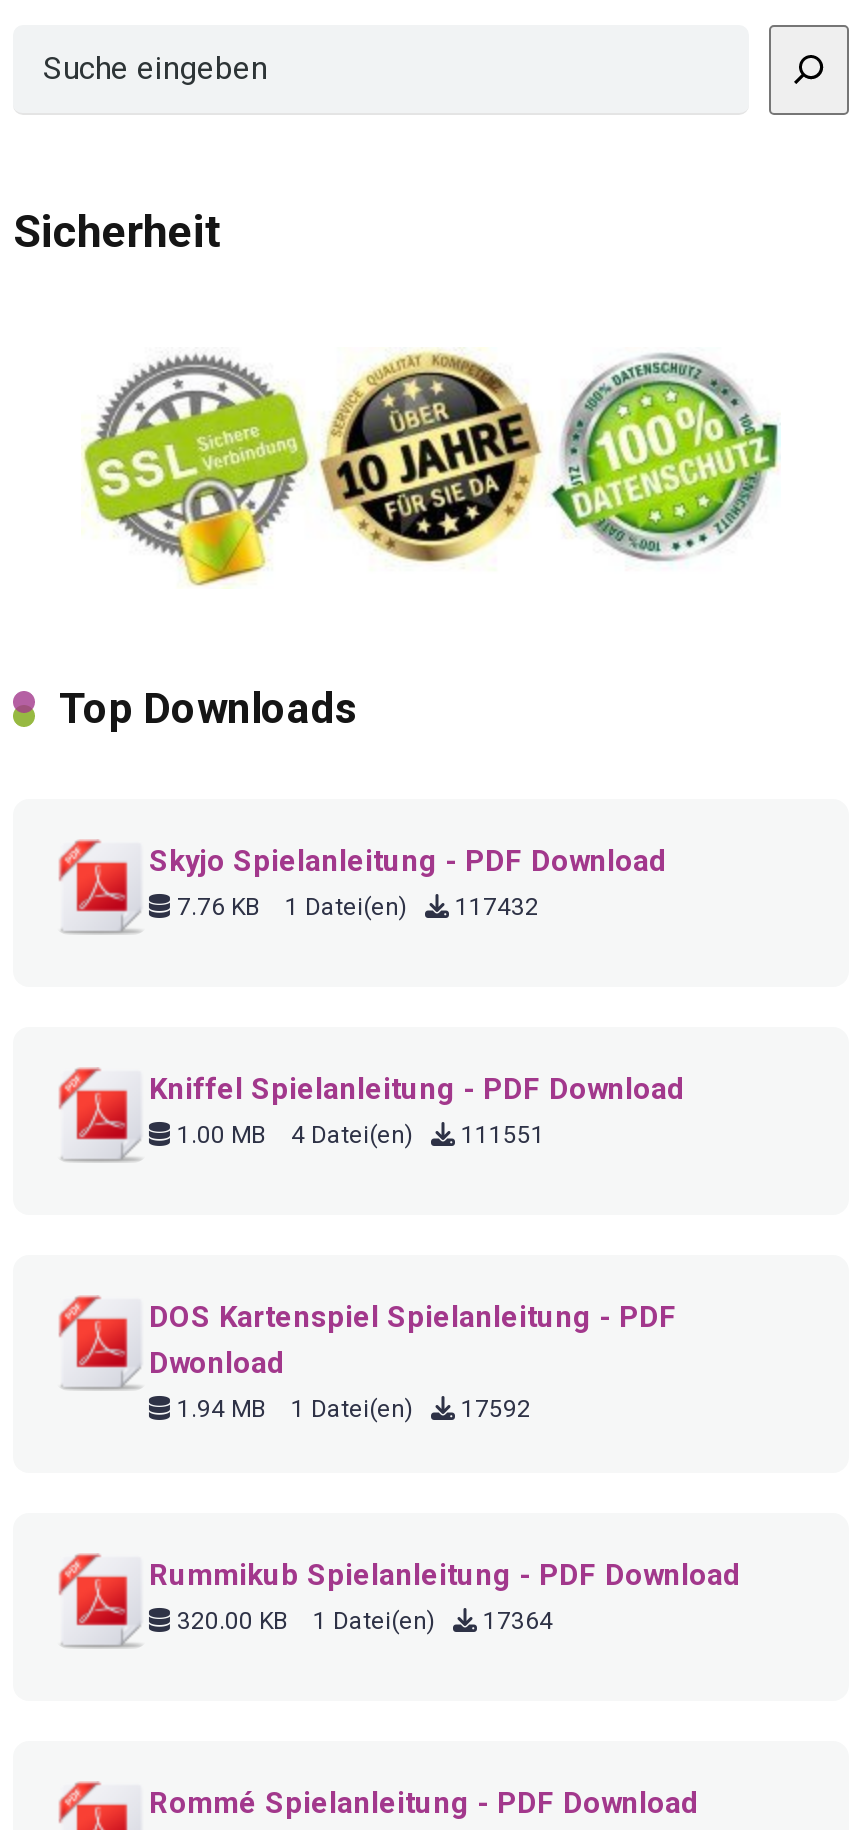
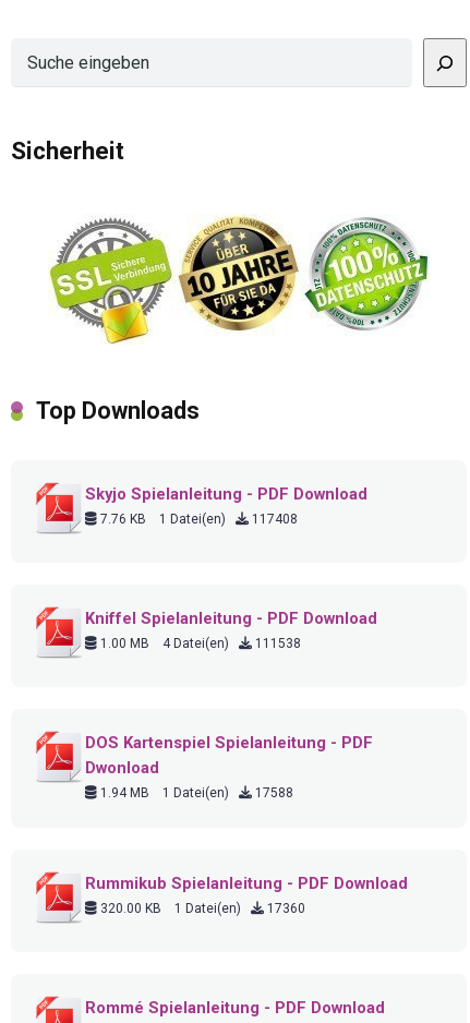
- 7.76 KB 1 Datei(en) 117432
+ 7.76 KB 1 Datei(en) 117408

- 1.00 MB 4 Datei(en) 111551
+ 1.00 MB 4 Datei(en) 111538

- 1.94 MB 1 Datei(en) 17592
+ 1.94 MB 1 Datei(en) 17588

- 320.00 KB 1 Datei(en) 17364
+ 320.00 KB 1 Datei(en) 17360
